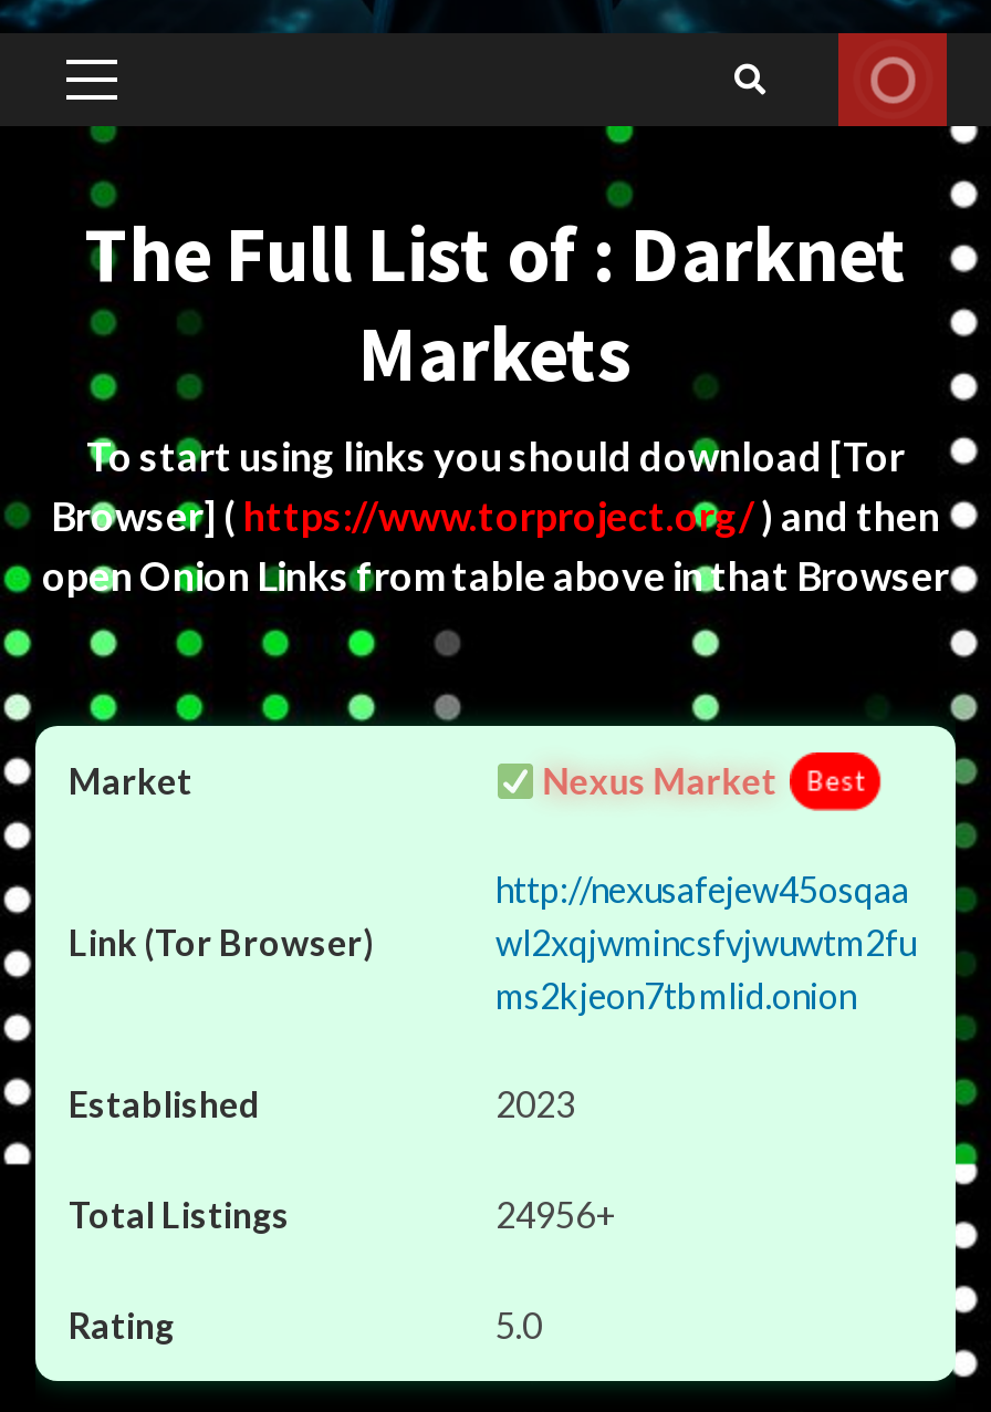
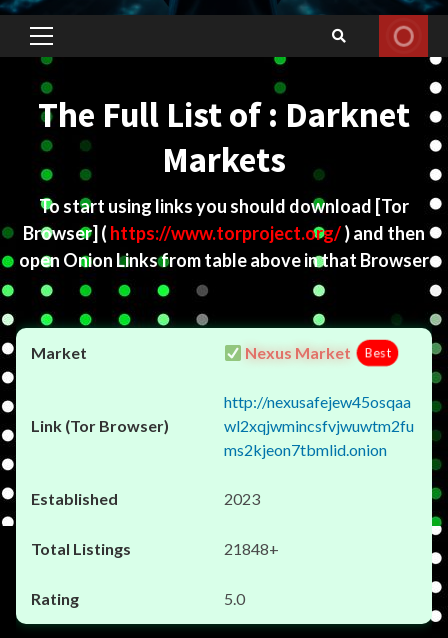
- 24956+
+ 21848+
